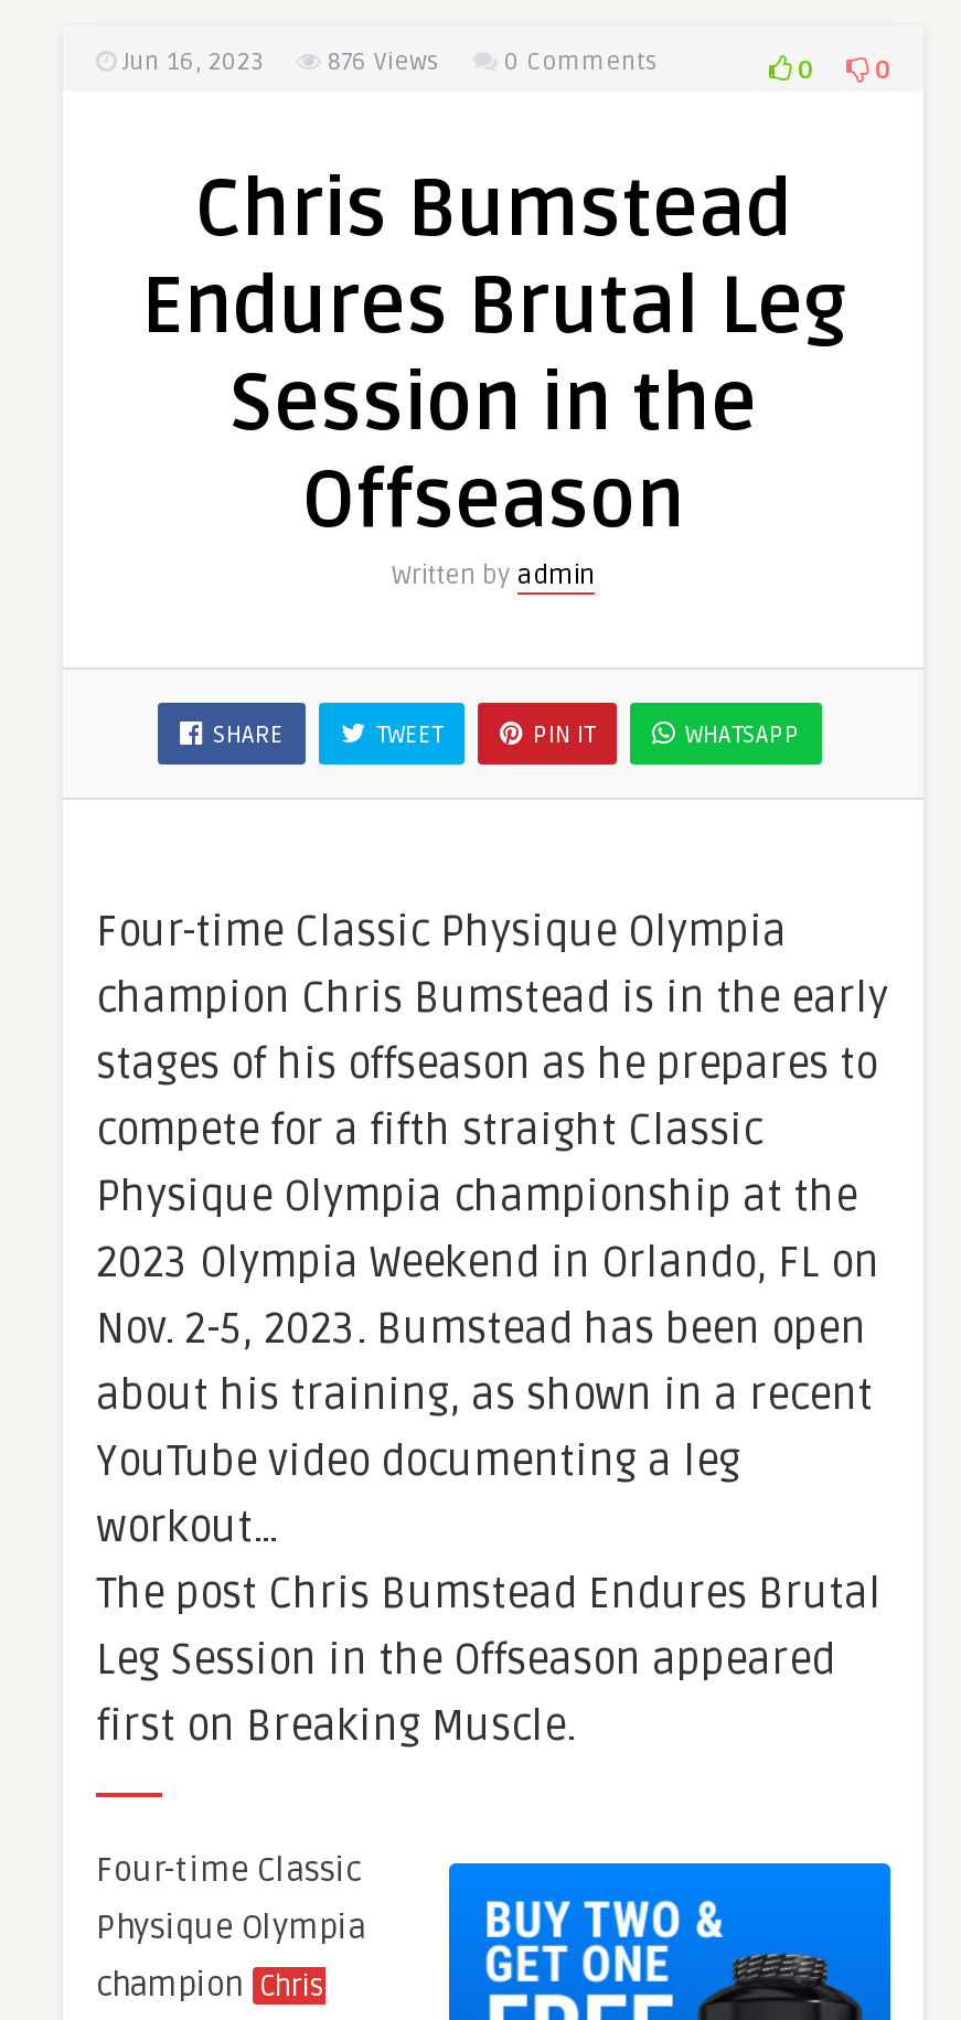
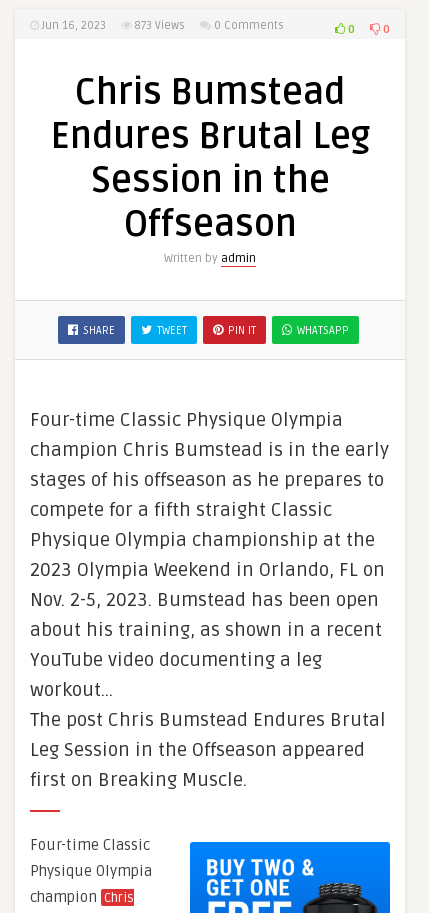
- Jun 16, 2023 876 Views
+ Jun 16, 2023 873 Views
